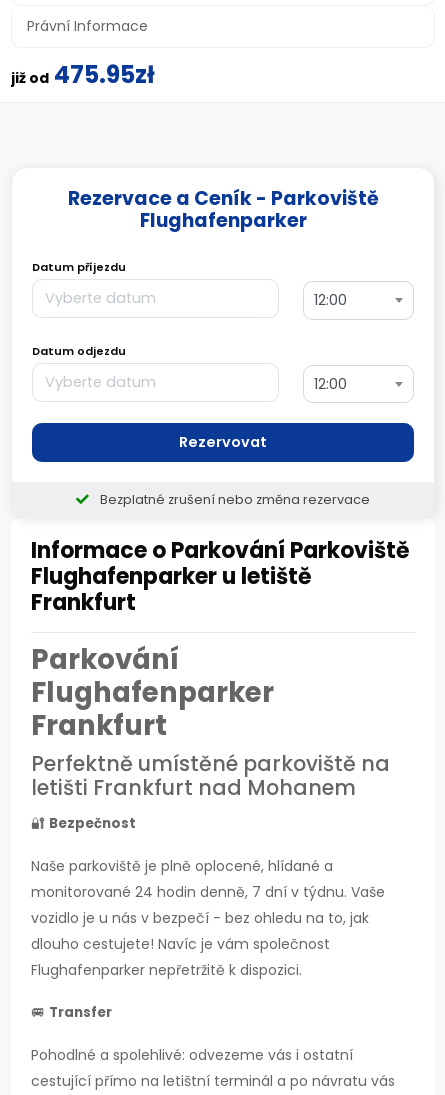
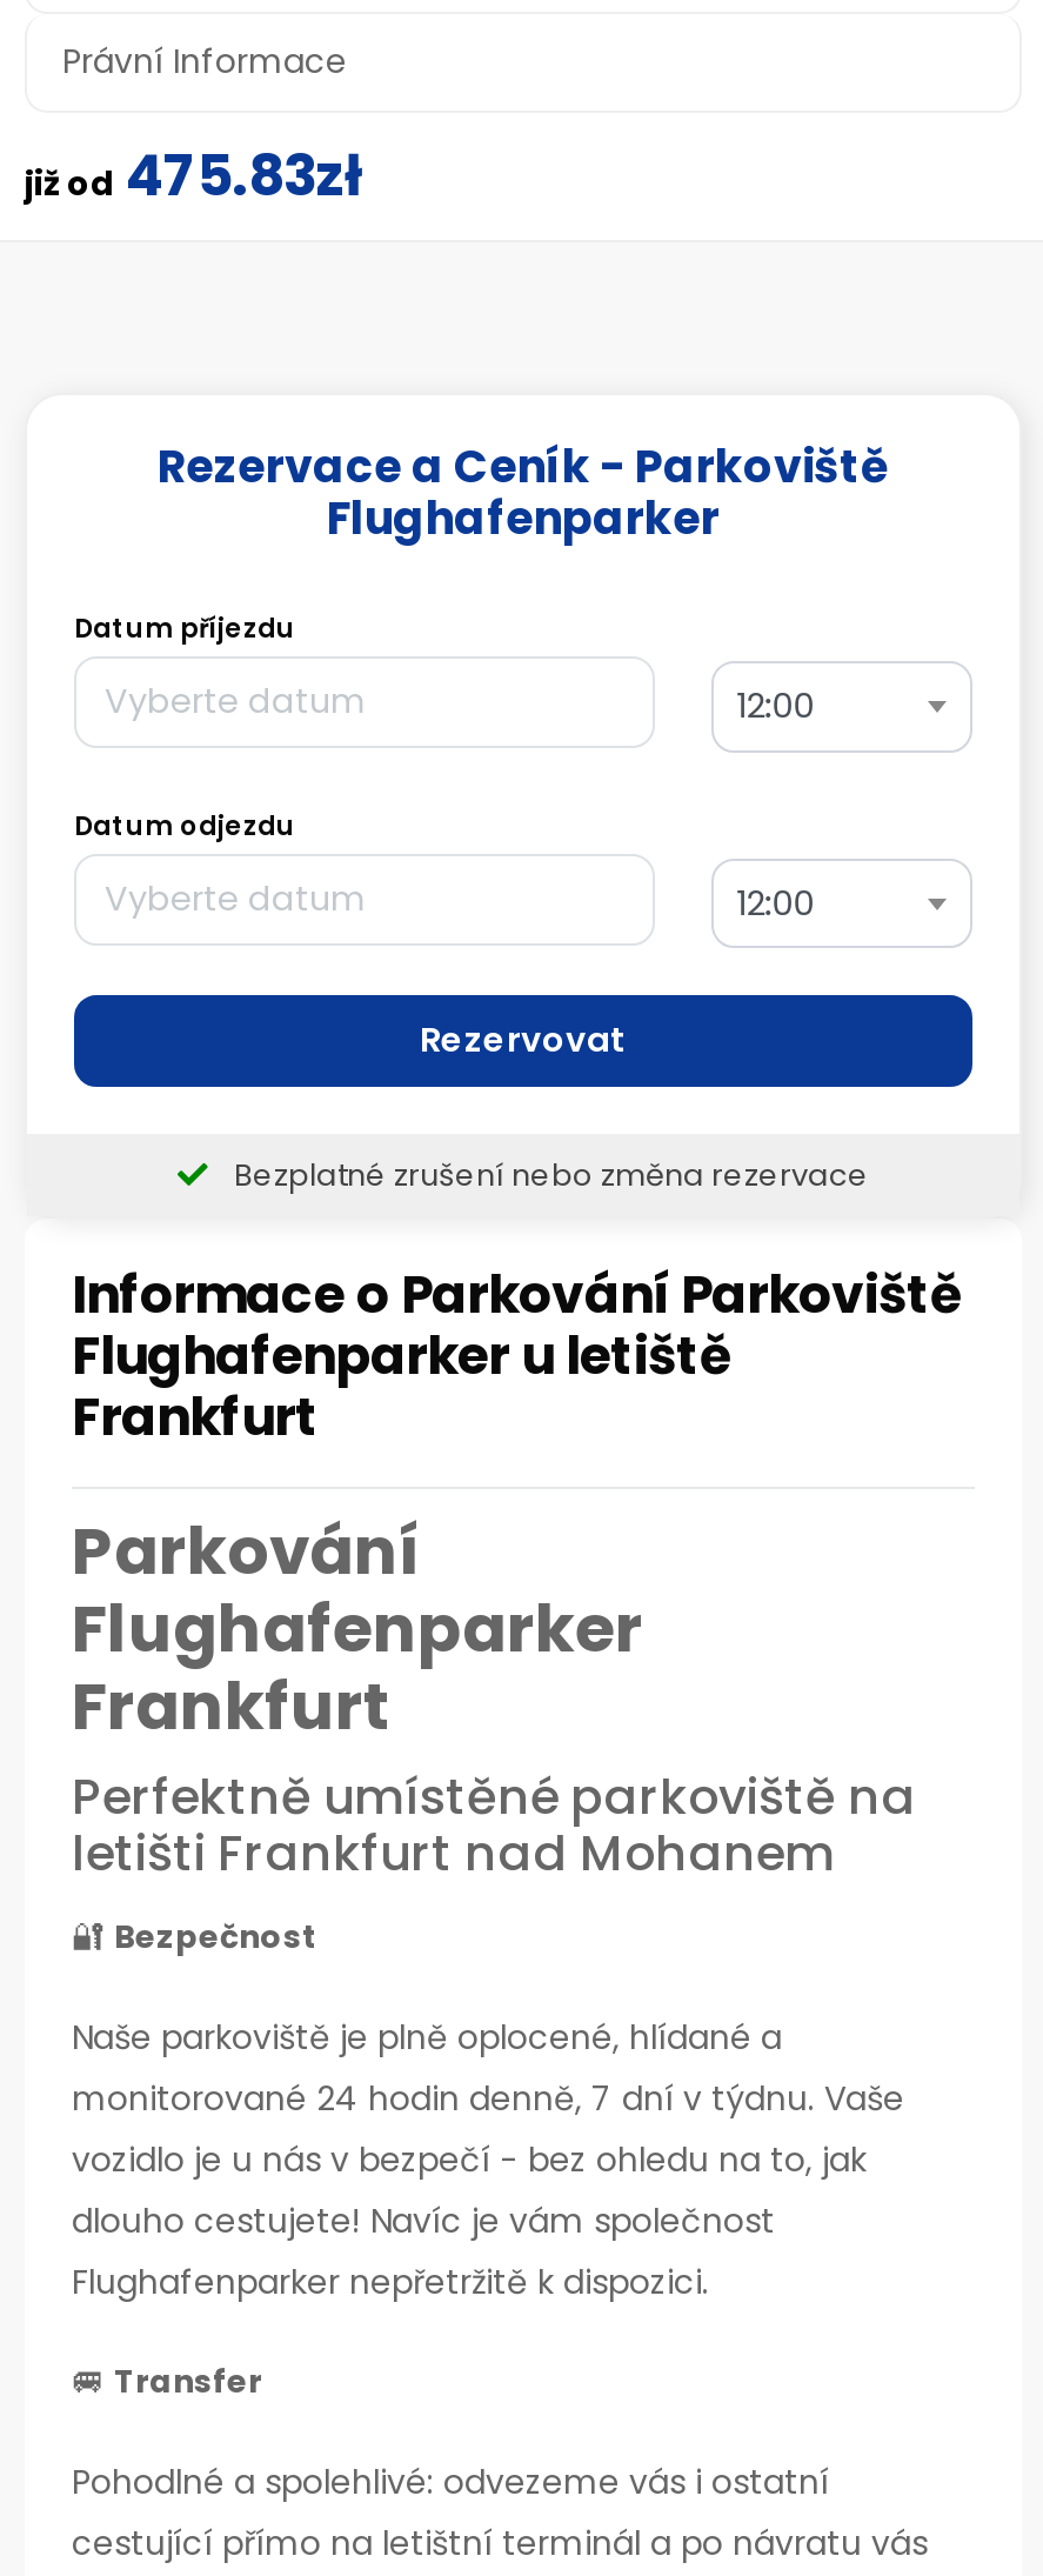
- již od 475.95zł
+ již od 475.83zł
